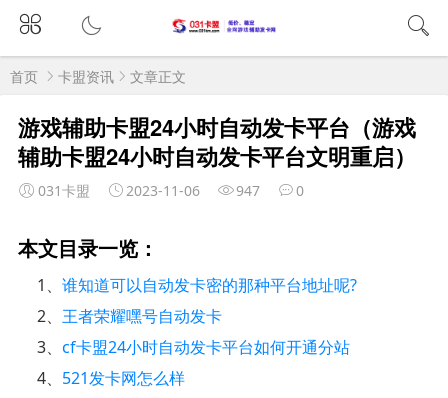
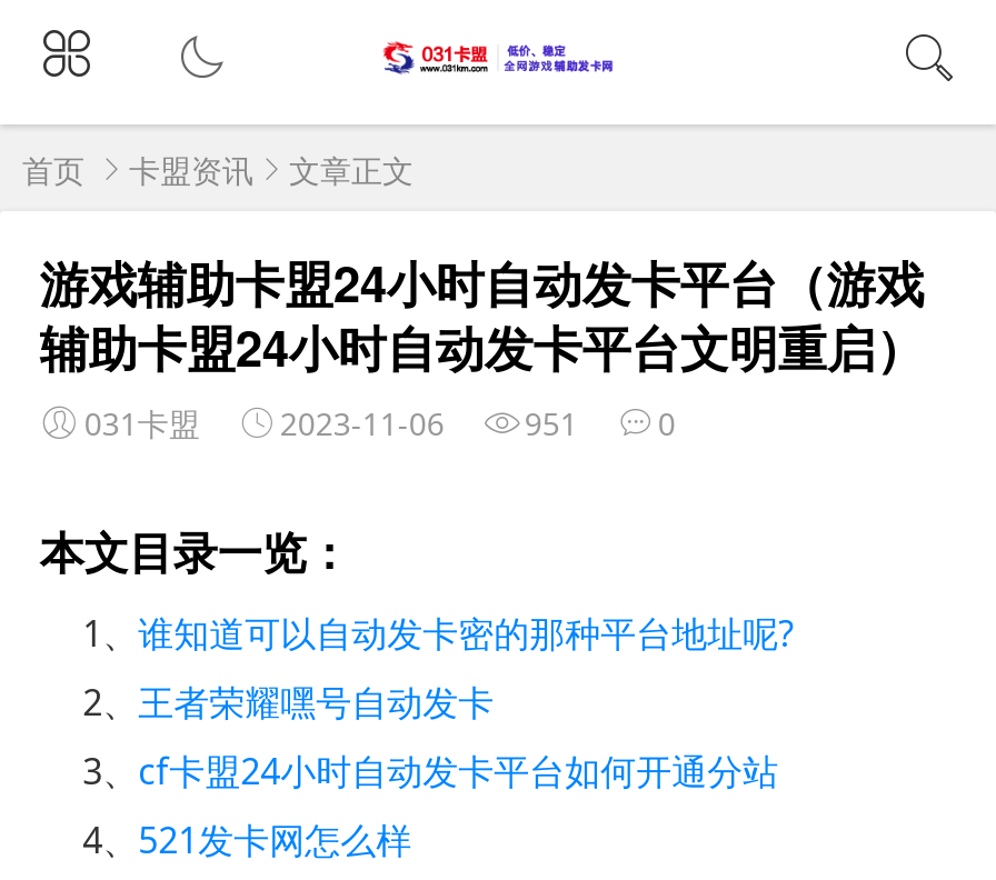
- 031卡盟 2023-11-06 947 0
+ 031卡盟 2023-11-06 951 0
